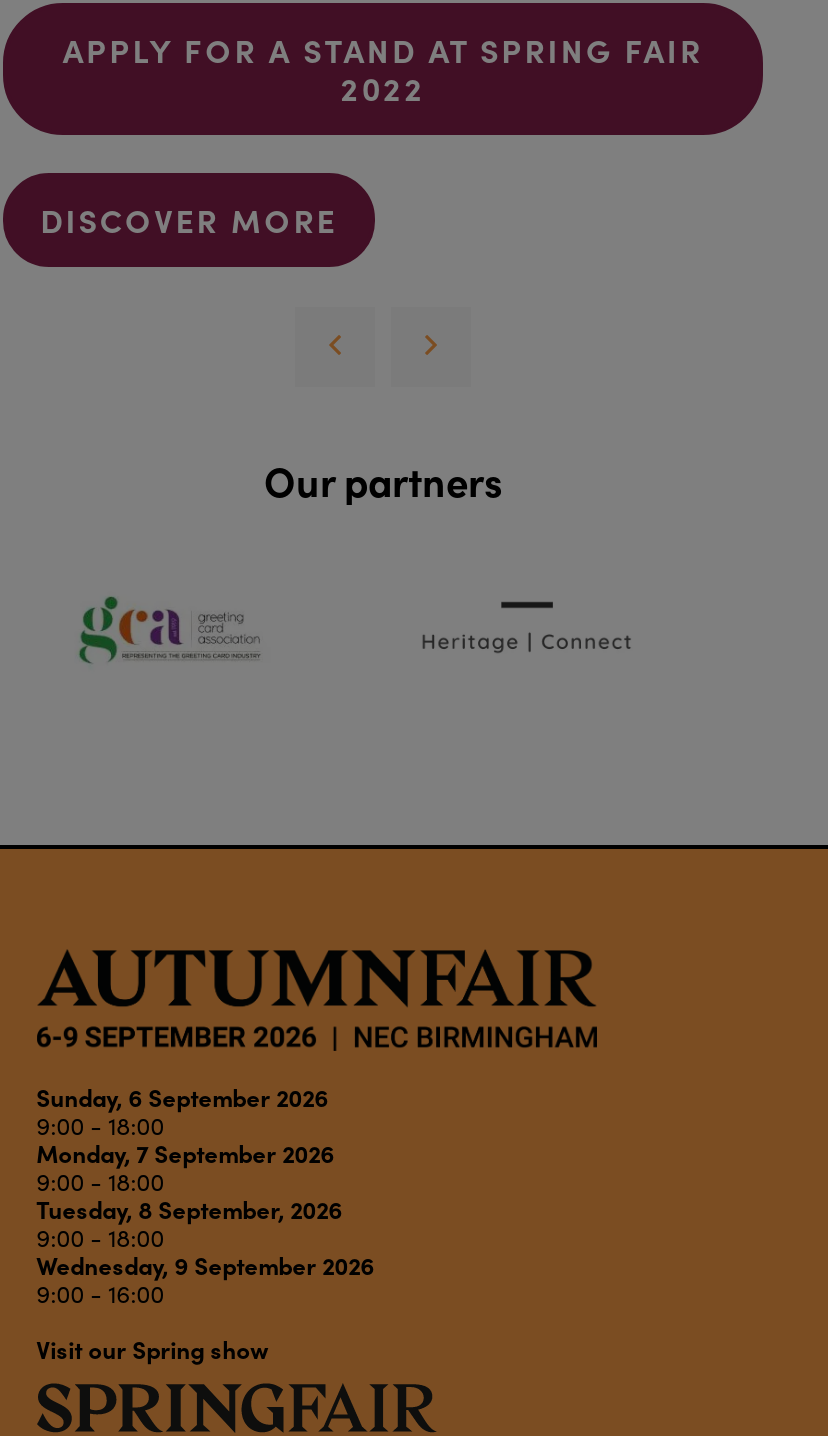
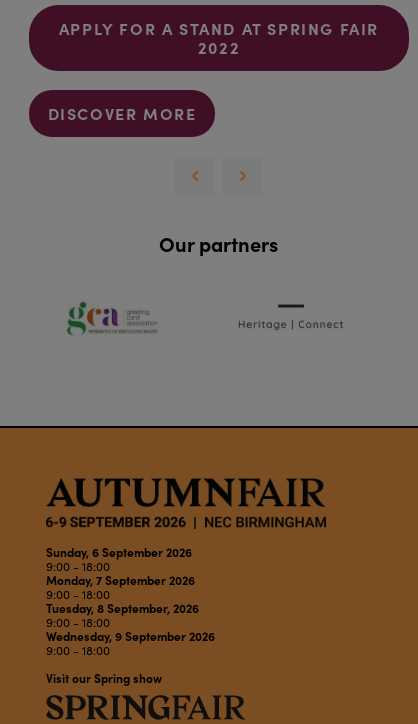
- 9:00 - 16:00
+ 9:00 - 18:00
